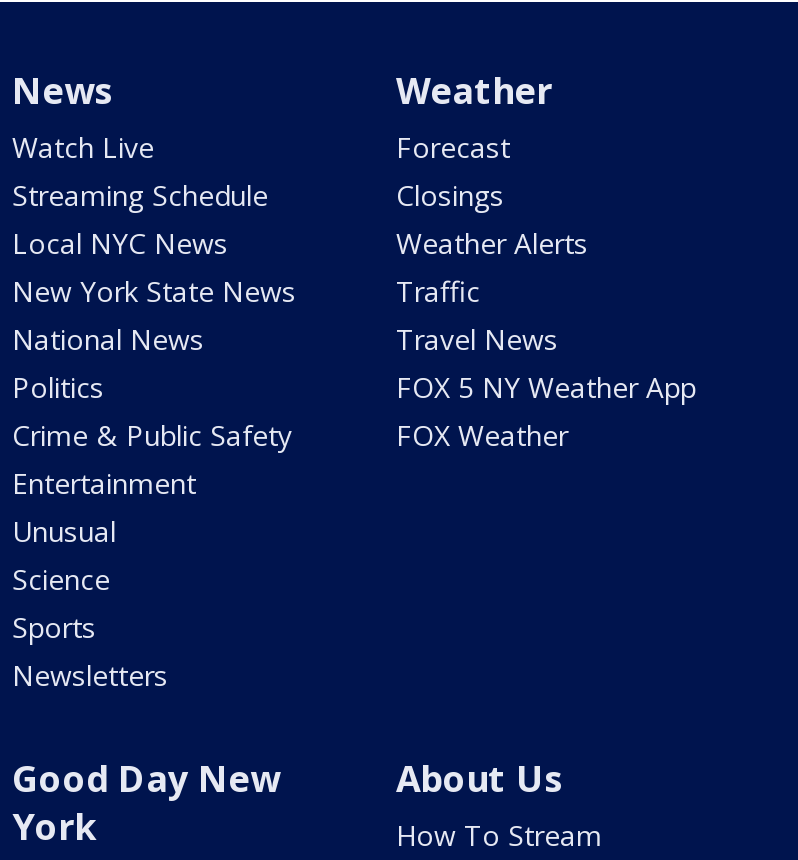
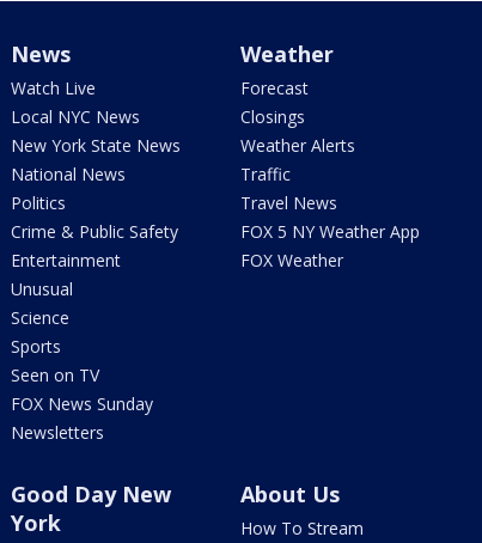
- Streaming Schedule

moved up: Local NYC News | New York State News | National News | ... | Science | Sports

+ Seen on TV
+ FOX News Sunday
